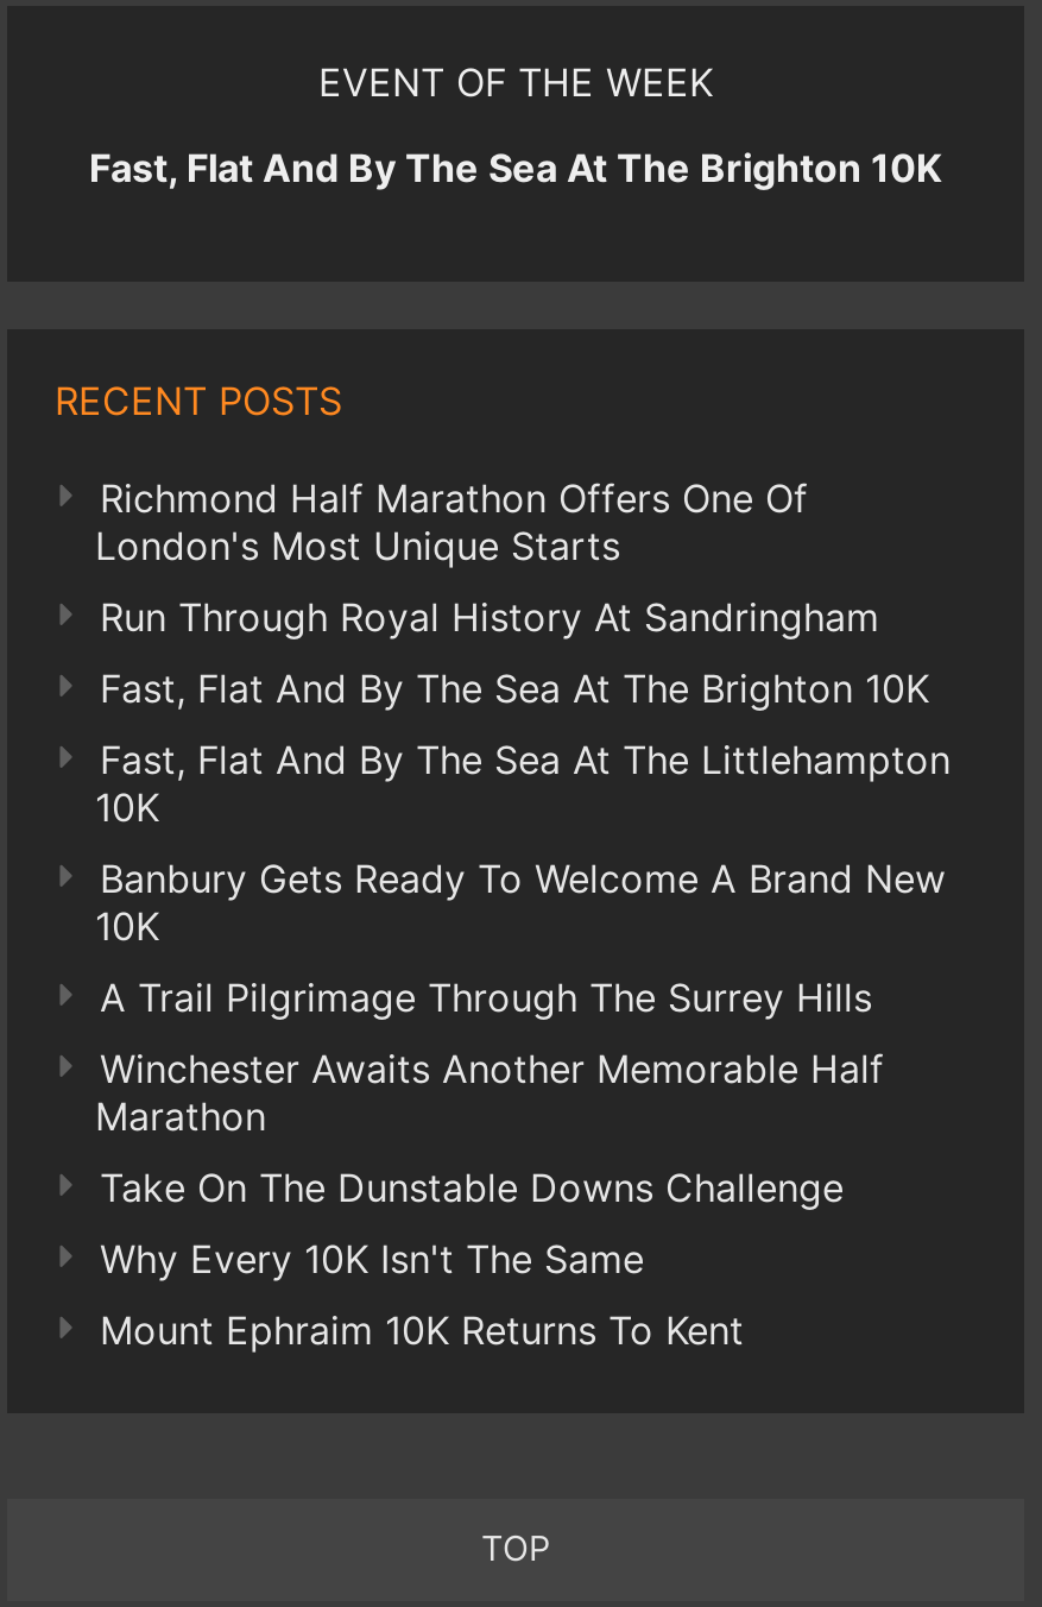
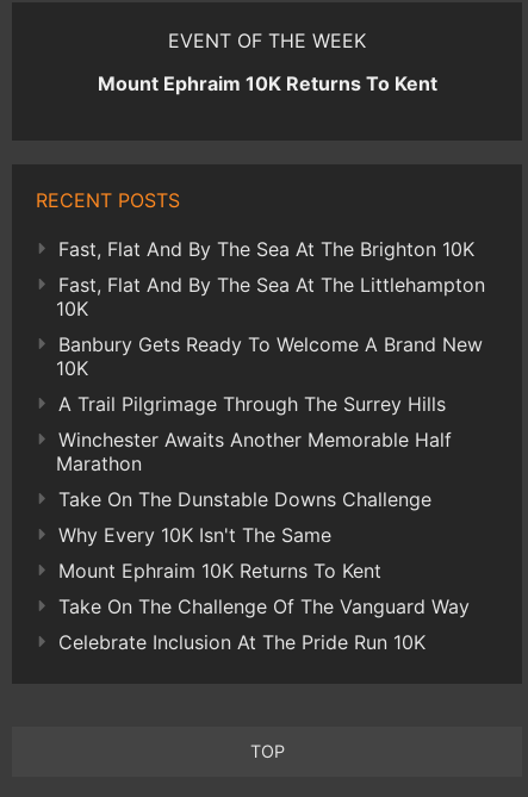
- Fast, Flat And By The Sea At The Brighton 10K
+ Mount Ephraim 10K Returns To Kent

- Richmond Half Marathon Offers One Of
- London's Most Unique Starts
- Run Through Royal History At Sandringham

moved up: Fast, Flat And By The Sea At The Brighton 10K | Fast, Flat And By The Sea At The Littlehampton | 10K | ... | Why Every 10K Isn't The Same | Mount Ephraim 10K Returns To Kent

+ Take On The Challenge Of The Vanguard Way
+ Celebrate Inclusion At The Pride Run 10K
